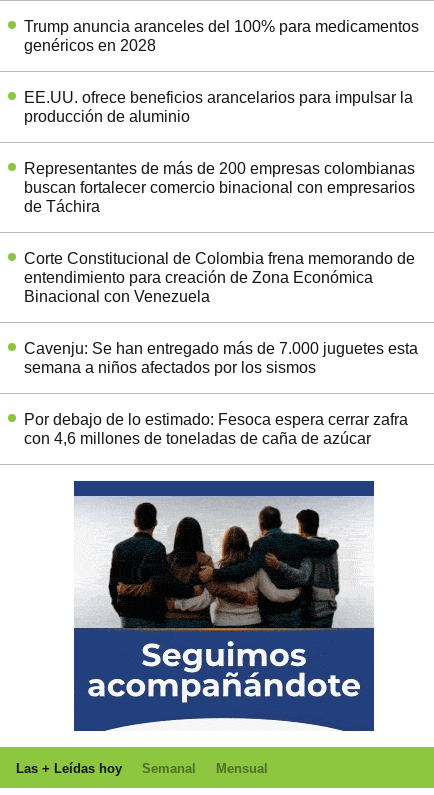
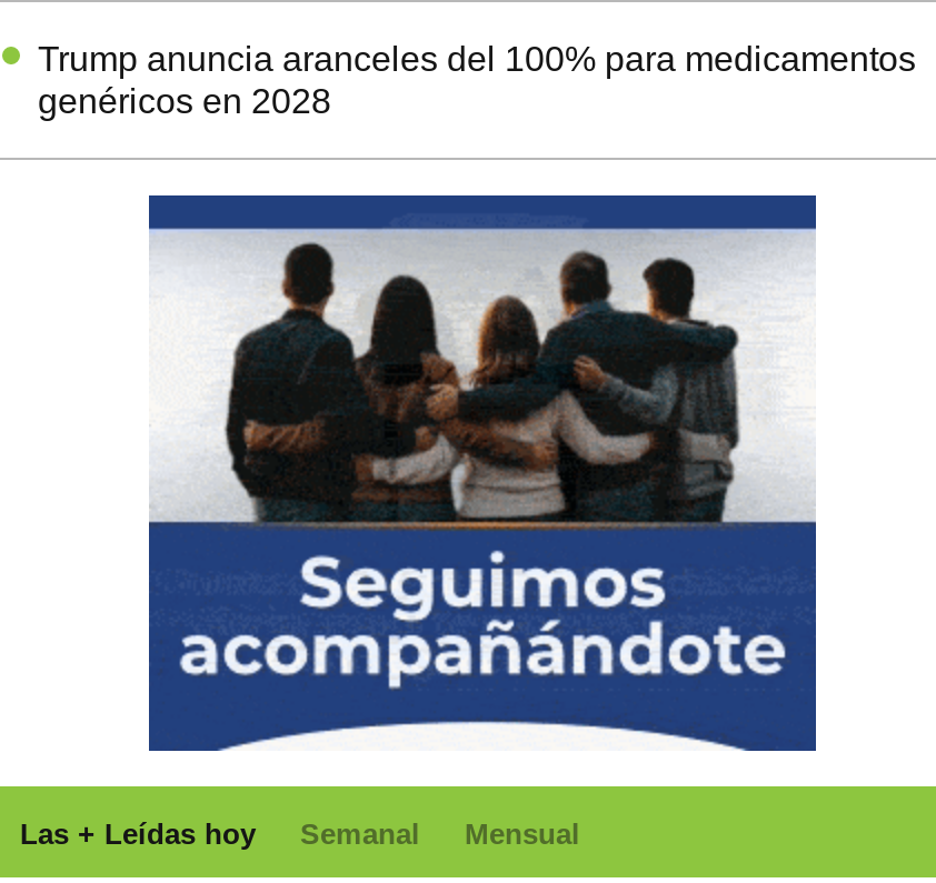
- EE.UU. ofrece beneficios arancelarios para impulsar la
- producción de aluminio
- Representantes de más de 200 empresas colombianas
- buscan fortalecer comercio binacional con empresarios
- de Táchira
- Corte Constitucional de Colombia frena memorando de
- entendimiento para creación de Zona Económica
- Binacional con Venezuela
- Cavenju: Se han entregado más de 7.000 juguetes esta
- semana a niños afectados por los sismos
- Por debajo de lo estimado: Fesoca espera cerrar zafra
- con 4,6 millones de toneladas de caña de azúcar
